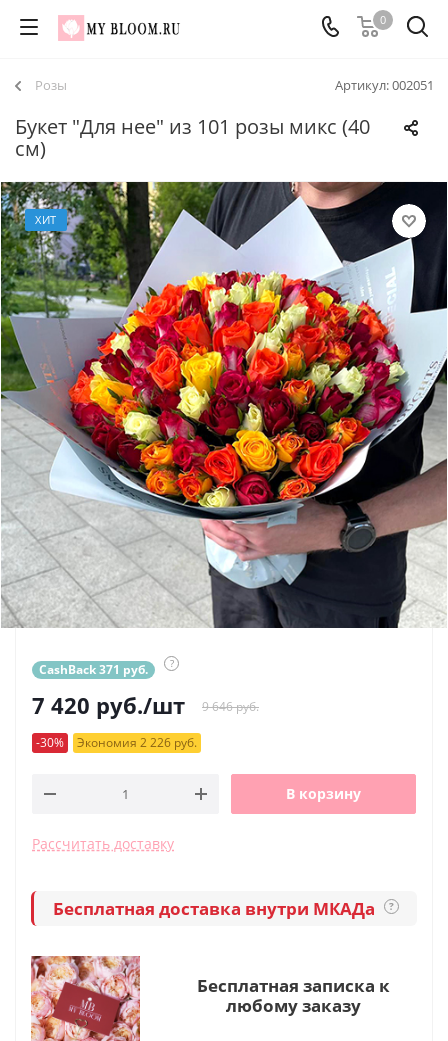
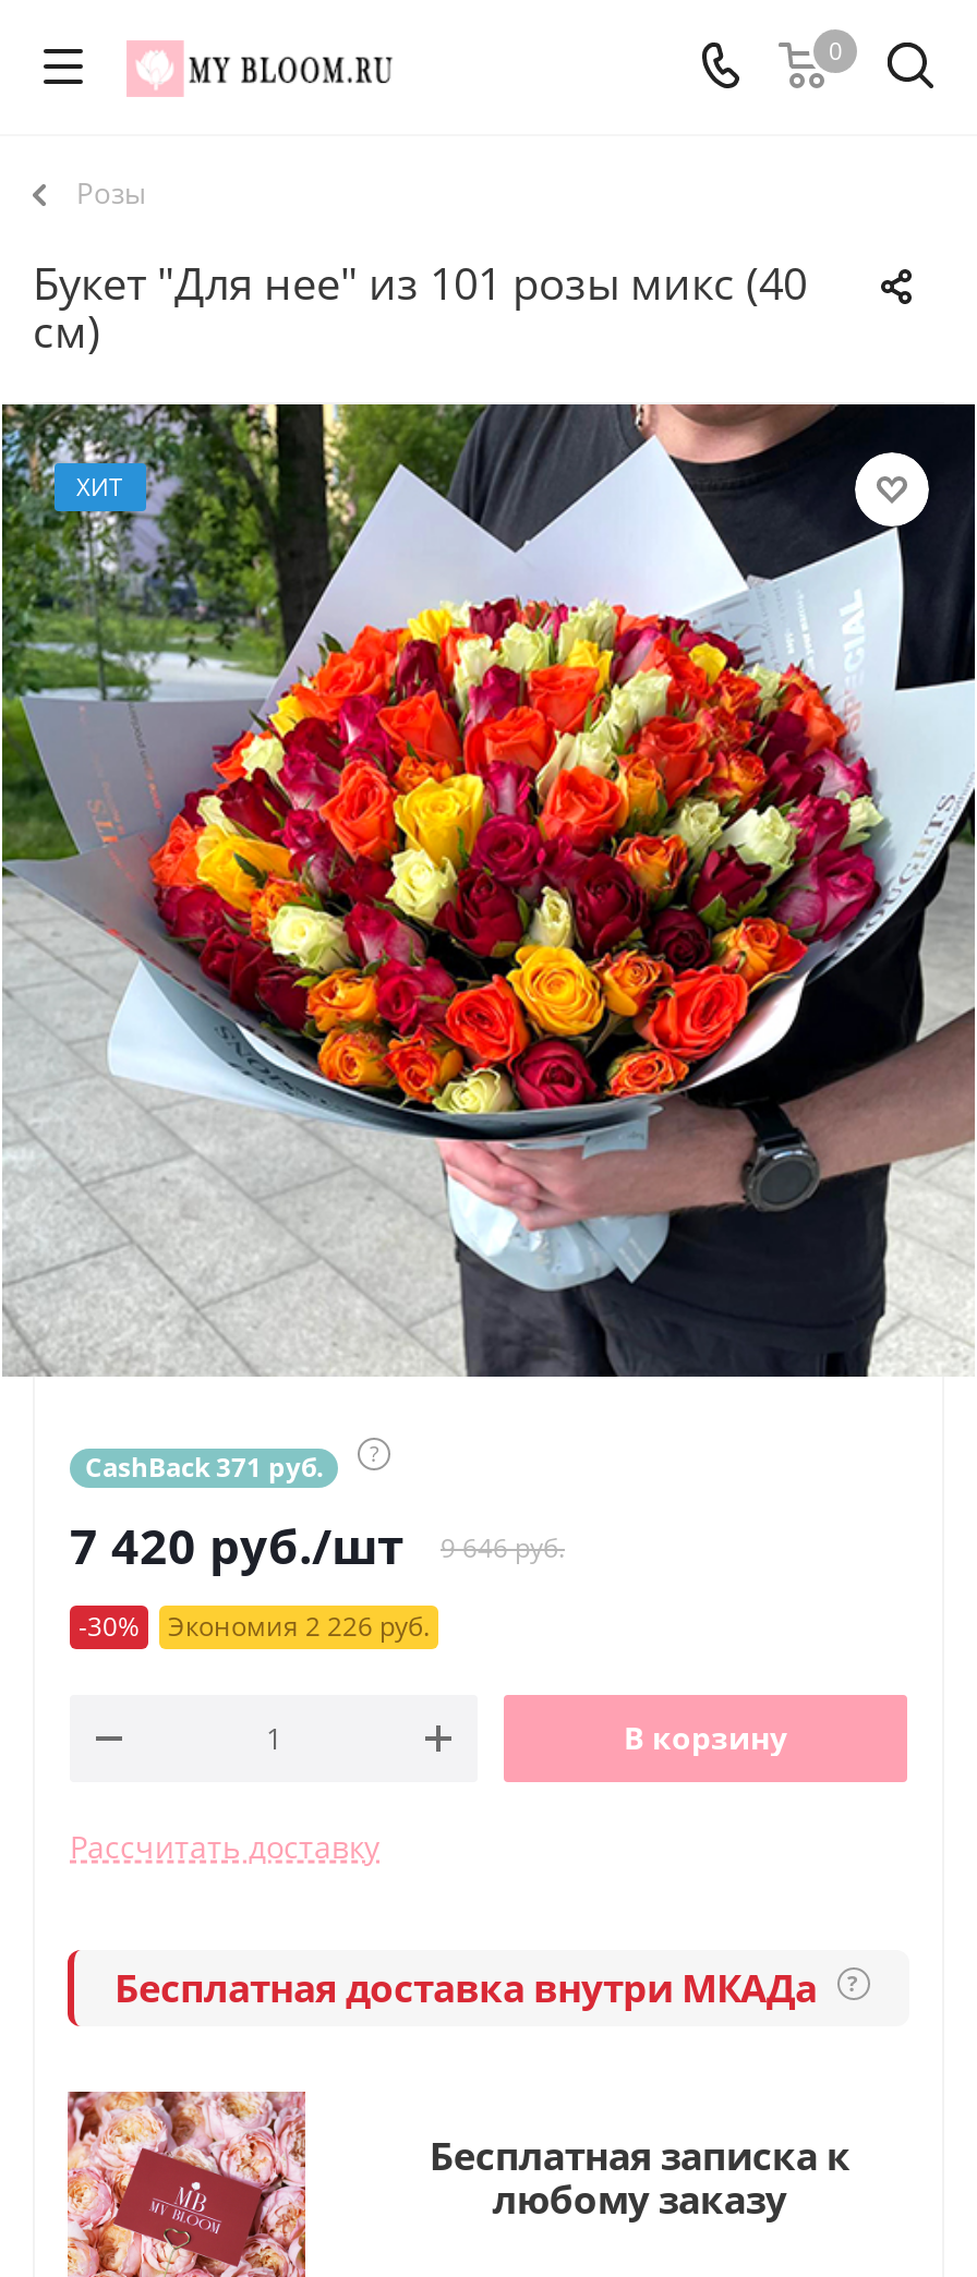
- Артикул: 002051
